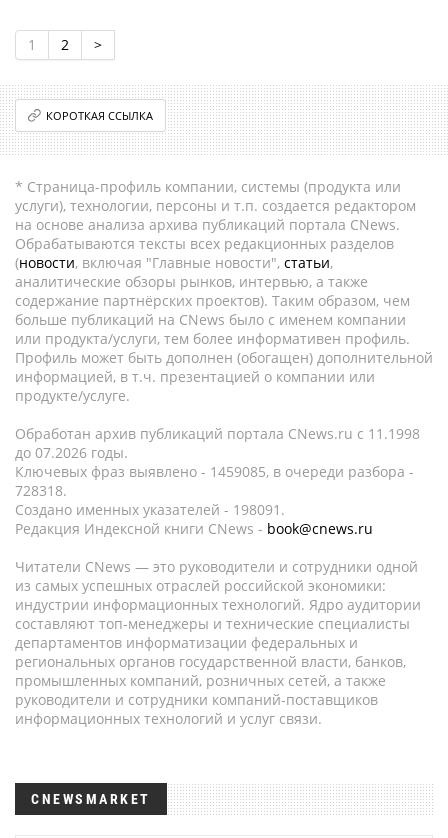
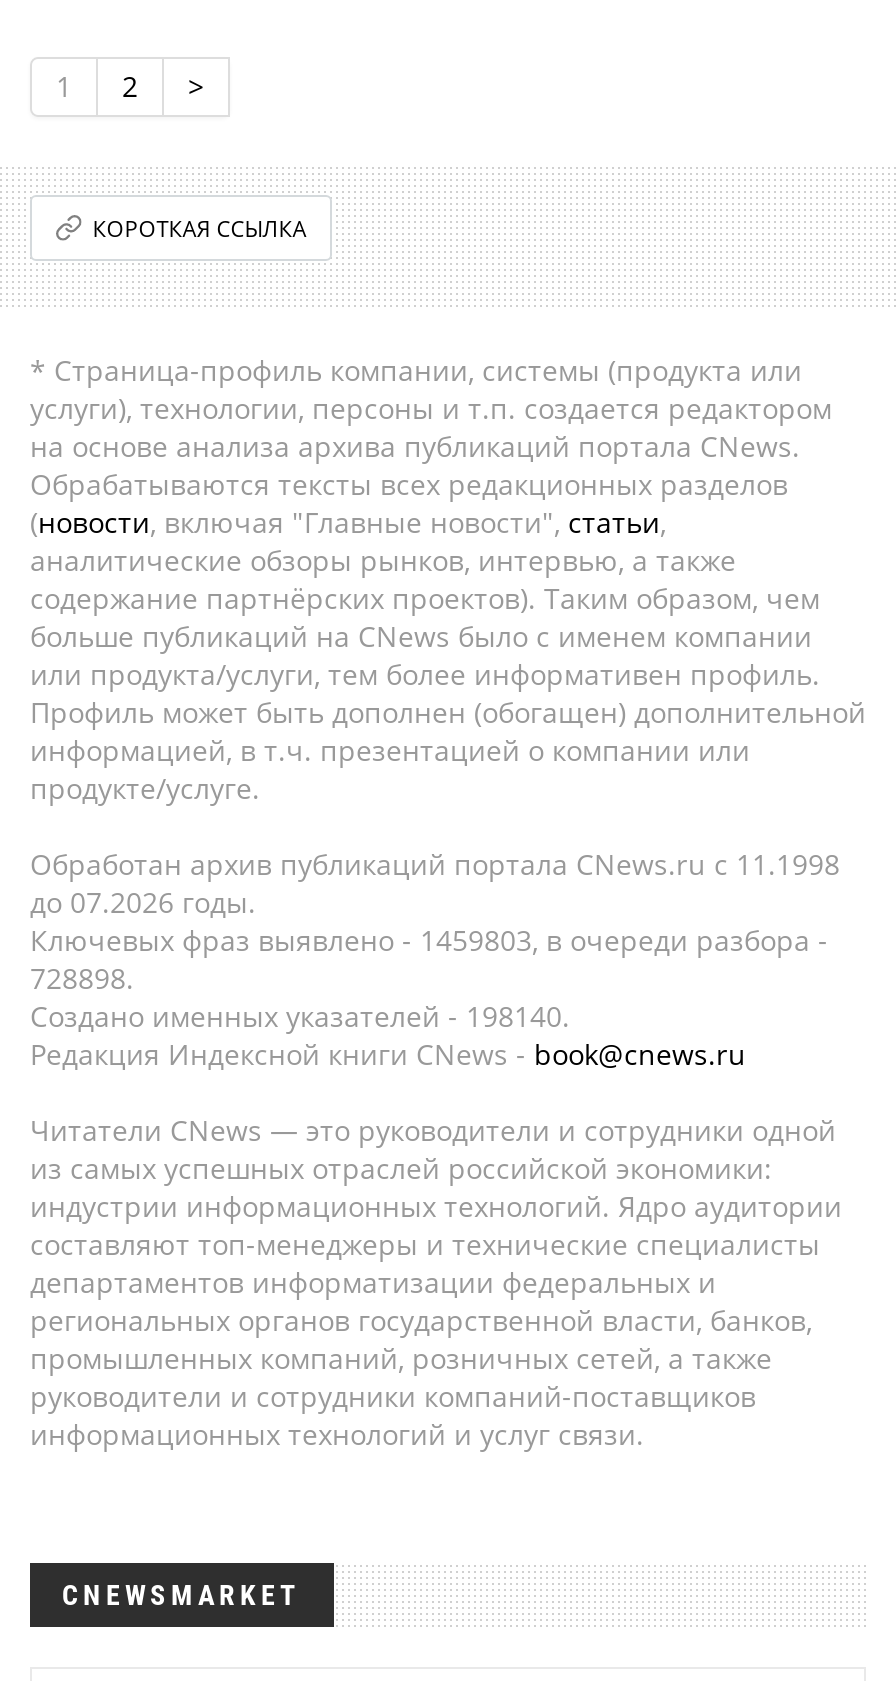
- Ключевых фраз выявлено - 1459085, в очереди разбора -
+ Ключевых фраз выявлено - 1459803, в очереди разбора -

- 728318.
+ 728898.

- Создано именных указателей - 198091.
+ Создано именных указателей - 198140.
